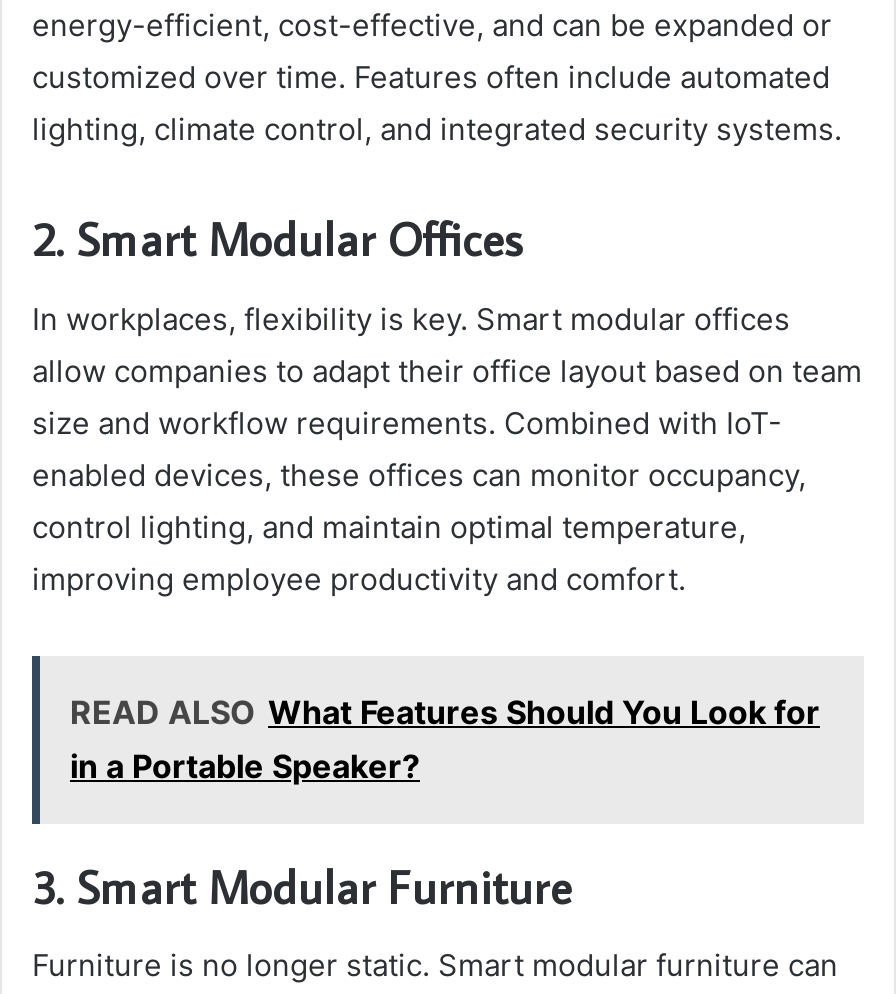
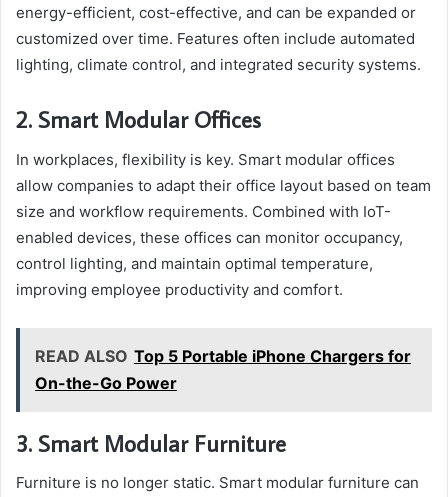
- READ ALSO What Features Should You Look for
- in a Portable Speaker?
+ READ ALSO Top 5 Portable iPhone Chargers for
+ On-the-Go Power
